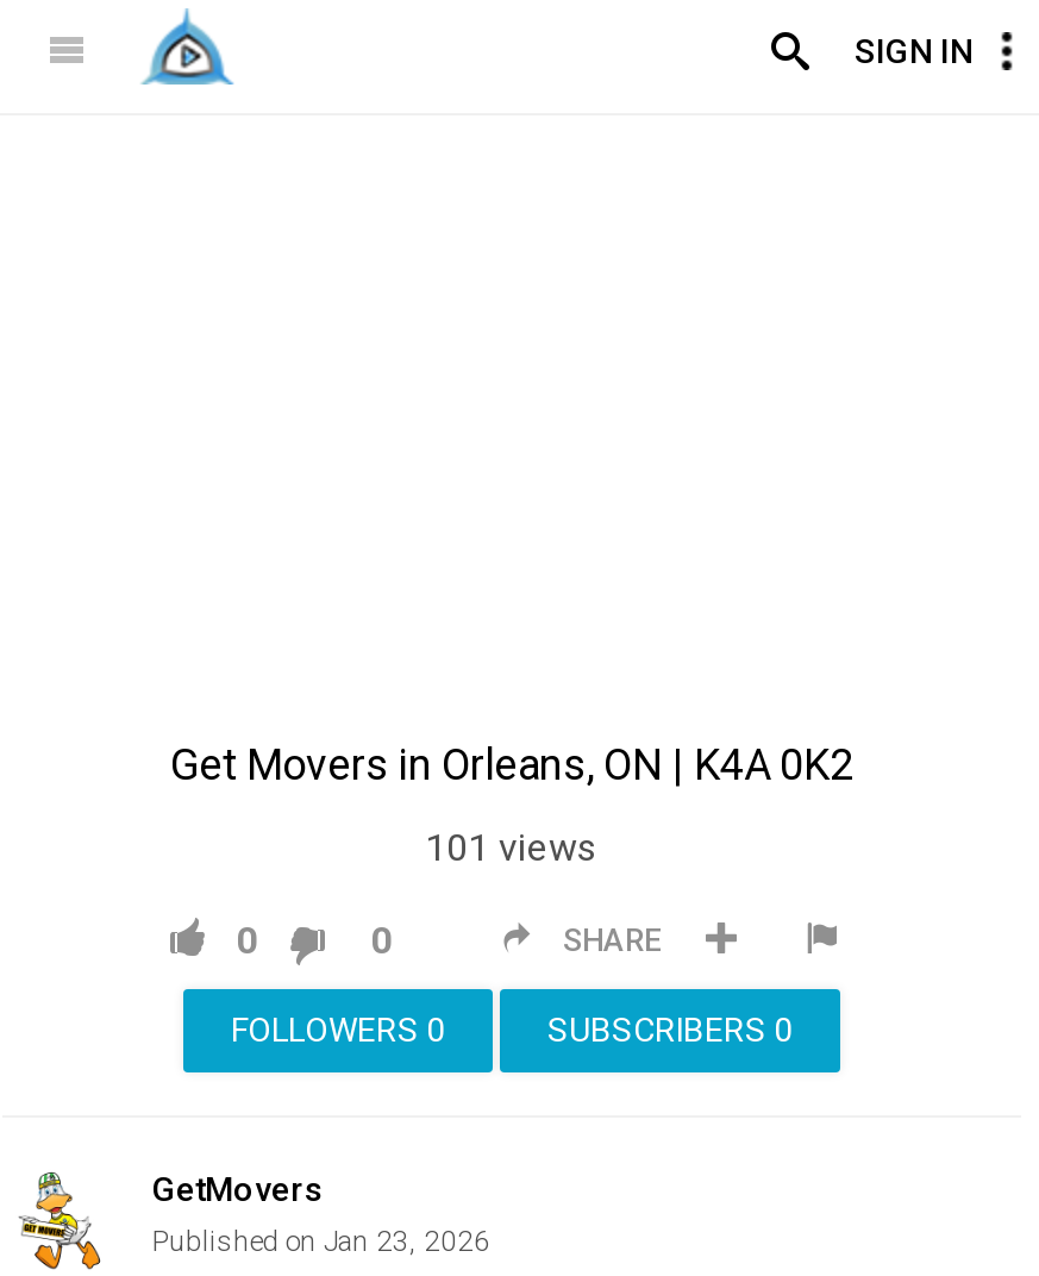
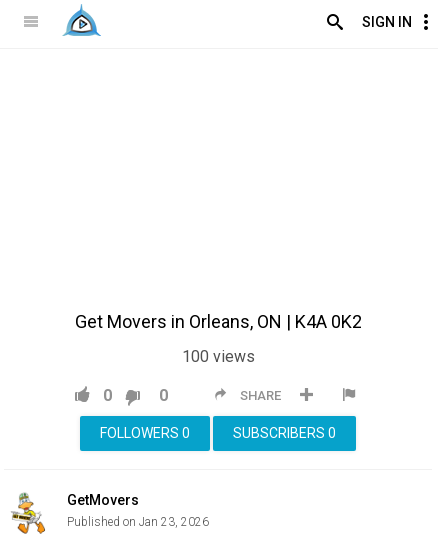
- 101 views
+ 100 views
